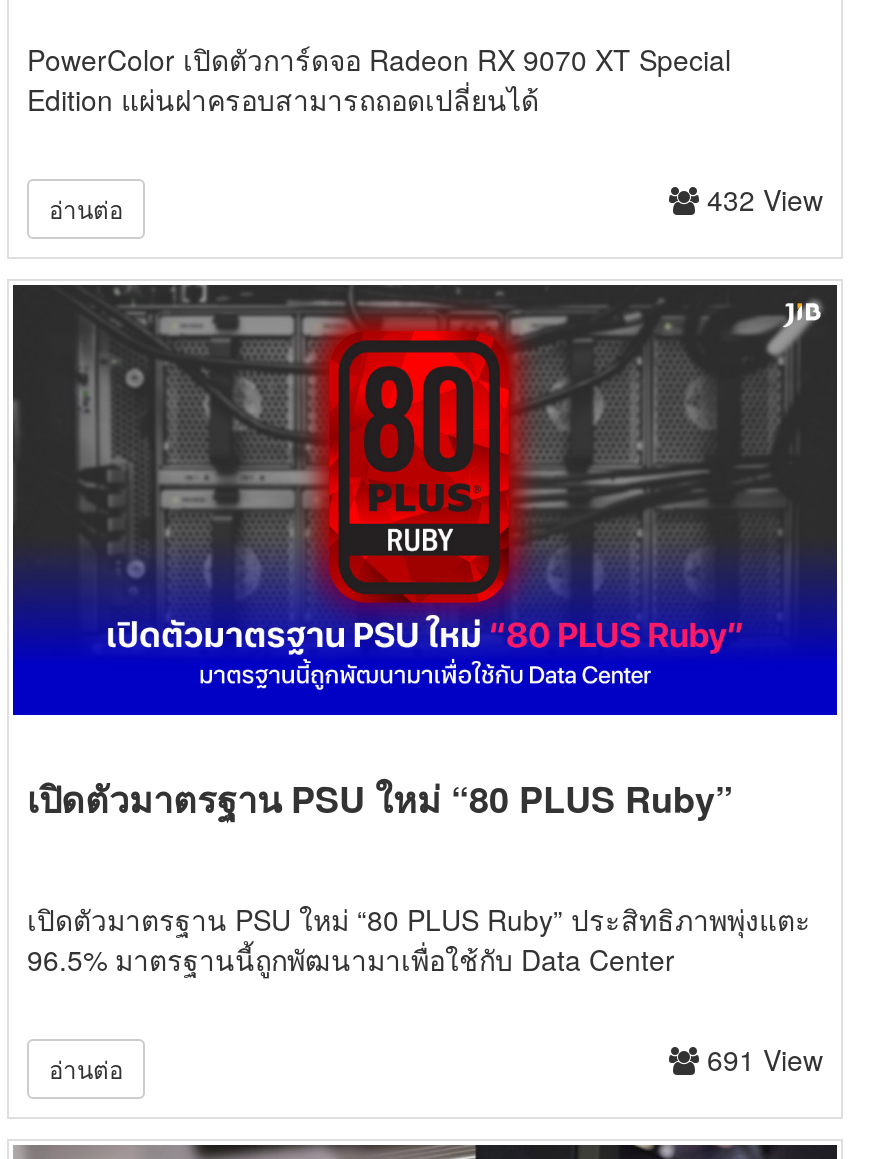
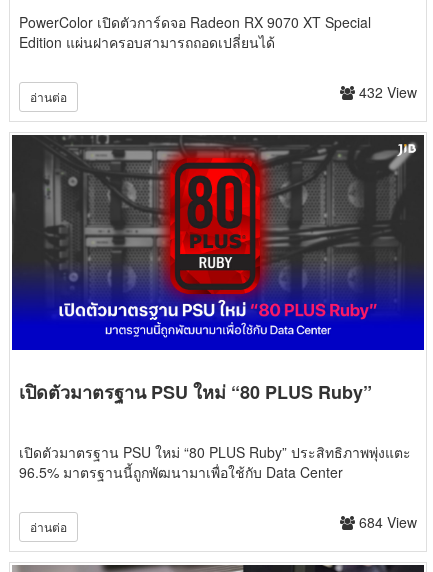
- 691 View
+ 684 View
